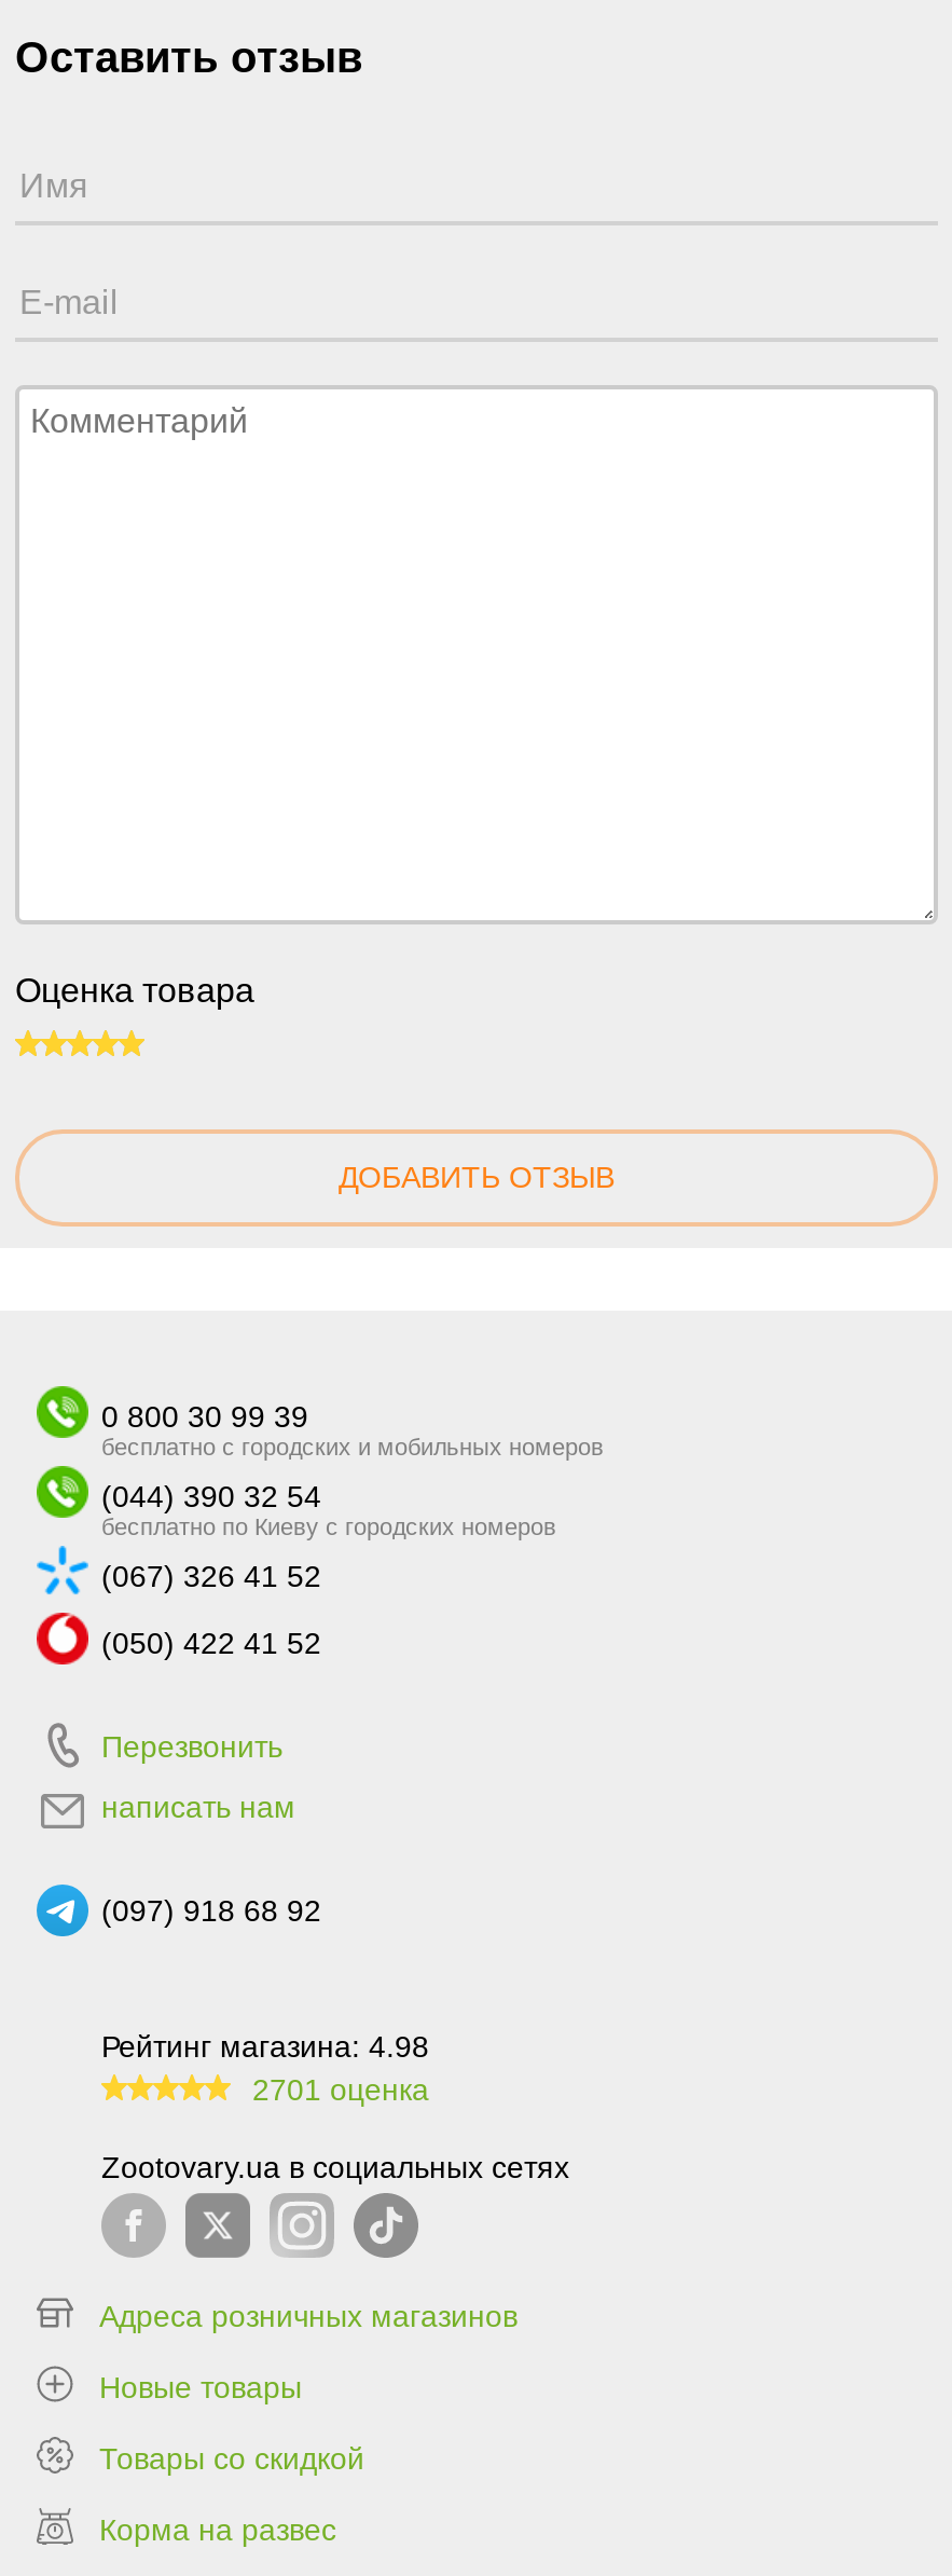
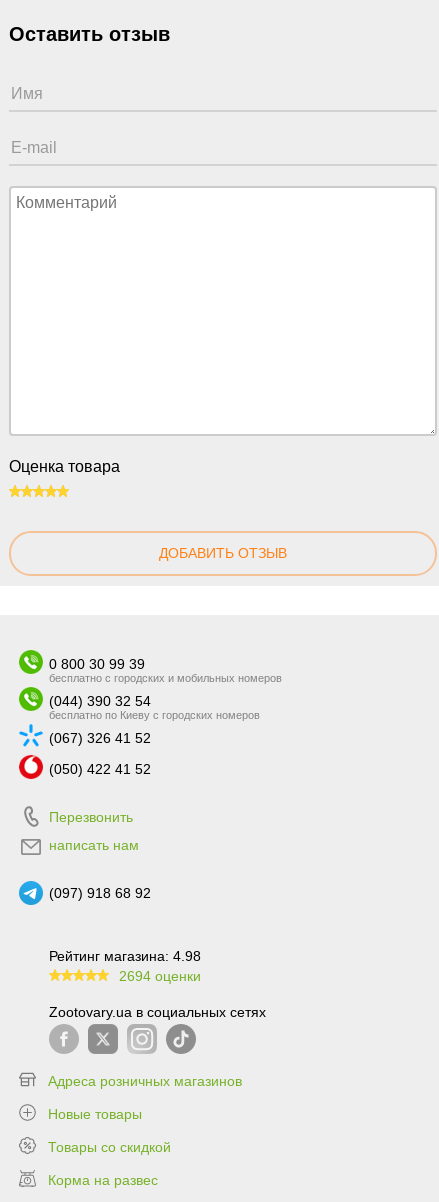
- 2701 оценка
+ 2694 оценки
